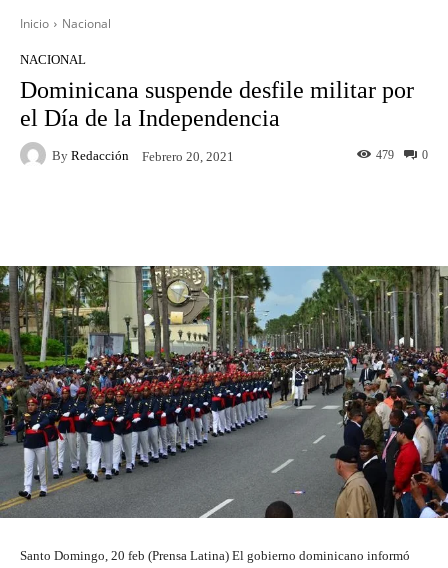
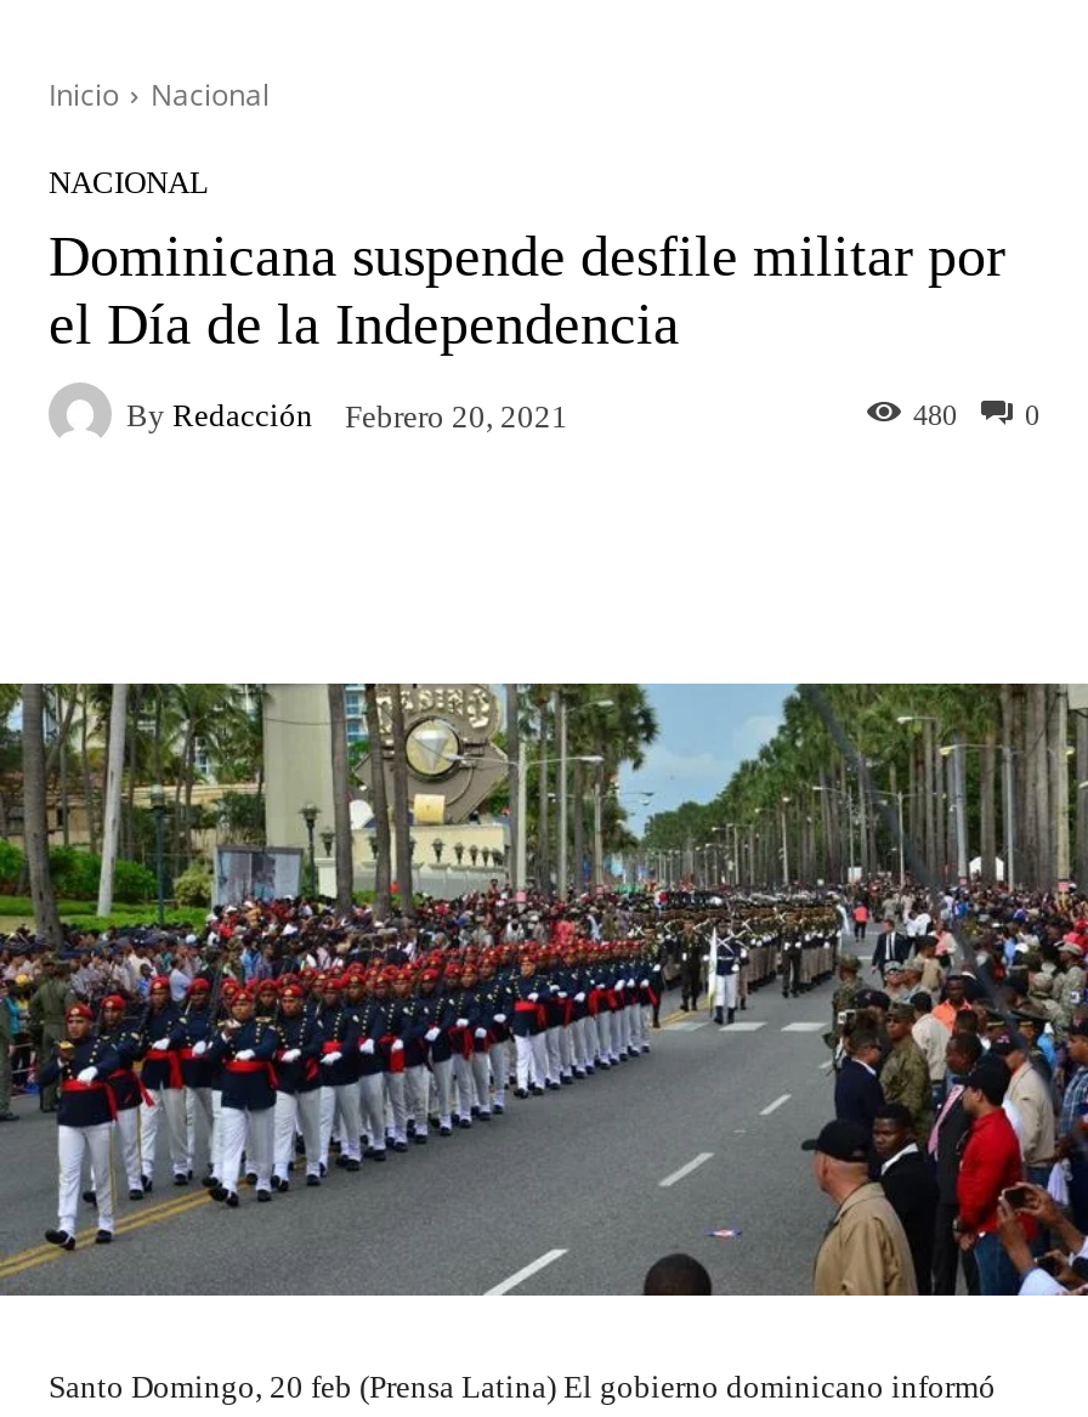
- 479 0
+ 480 0
